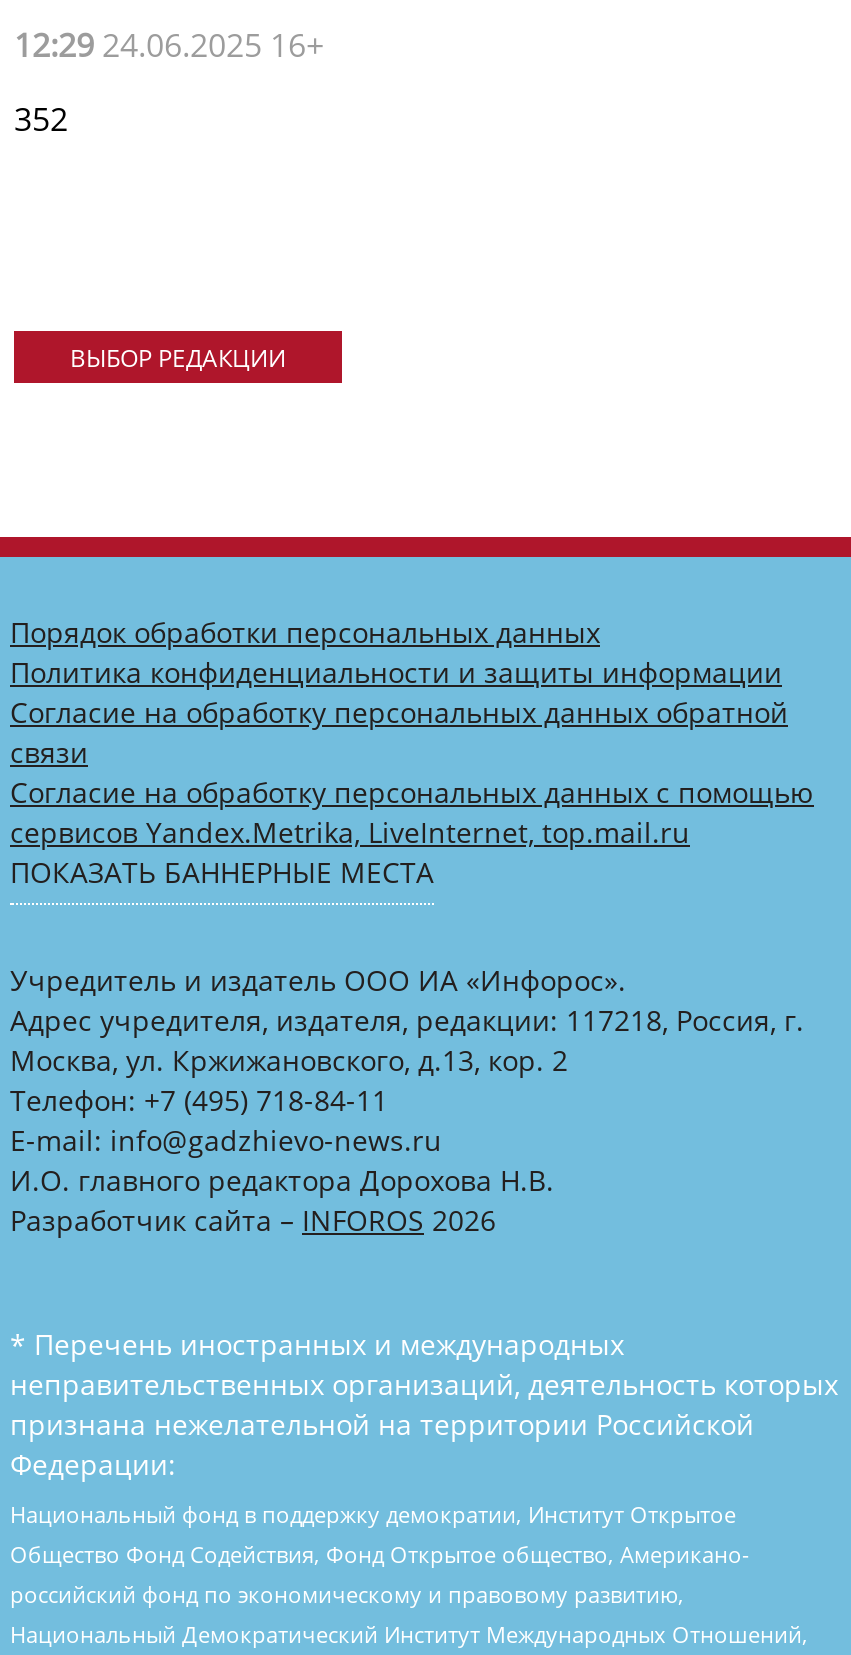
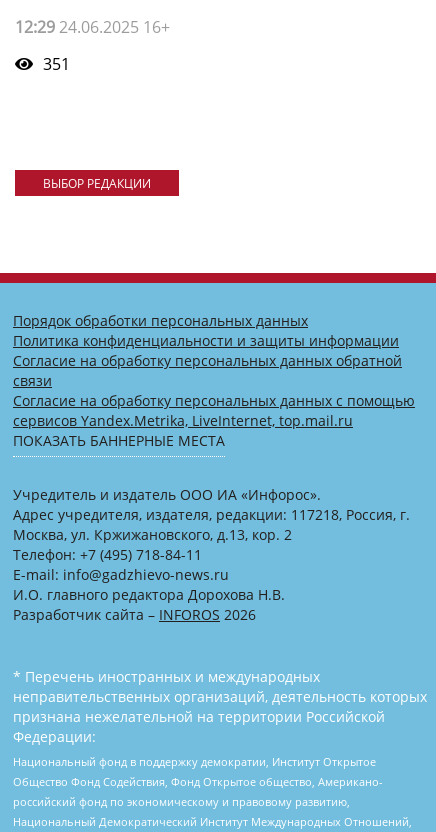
- 352
+ 351
